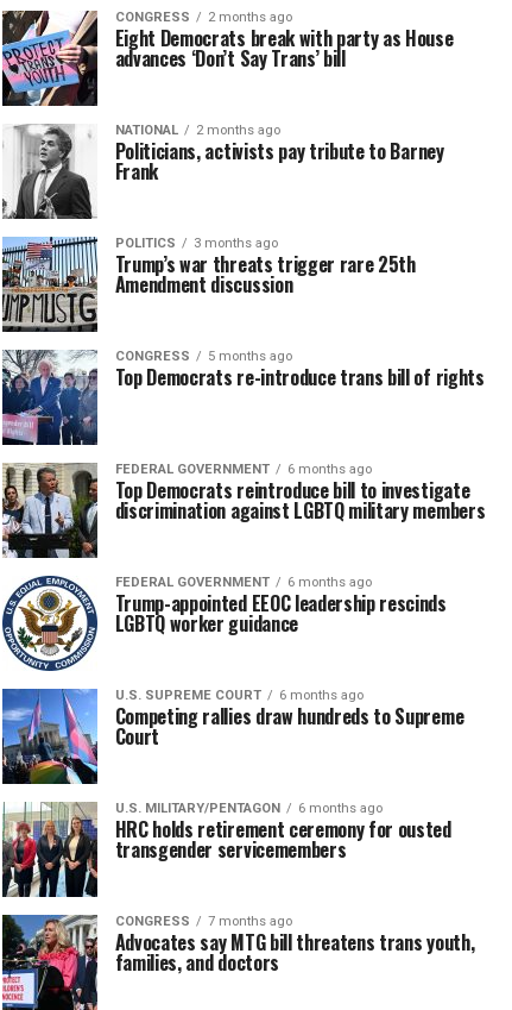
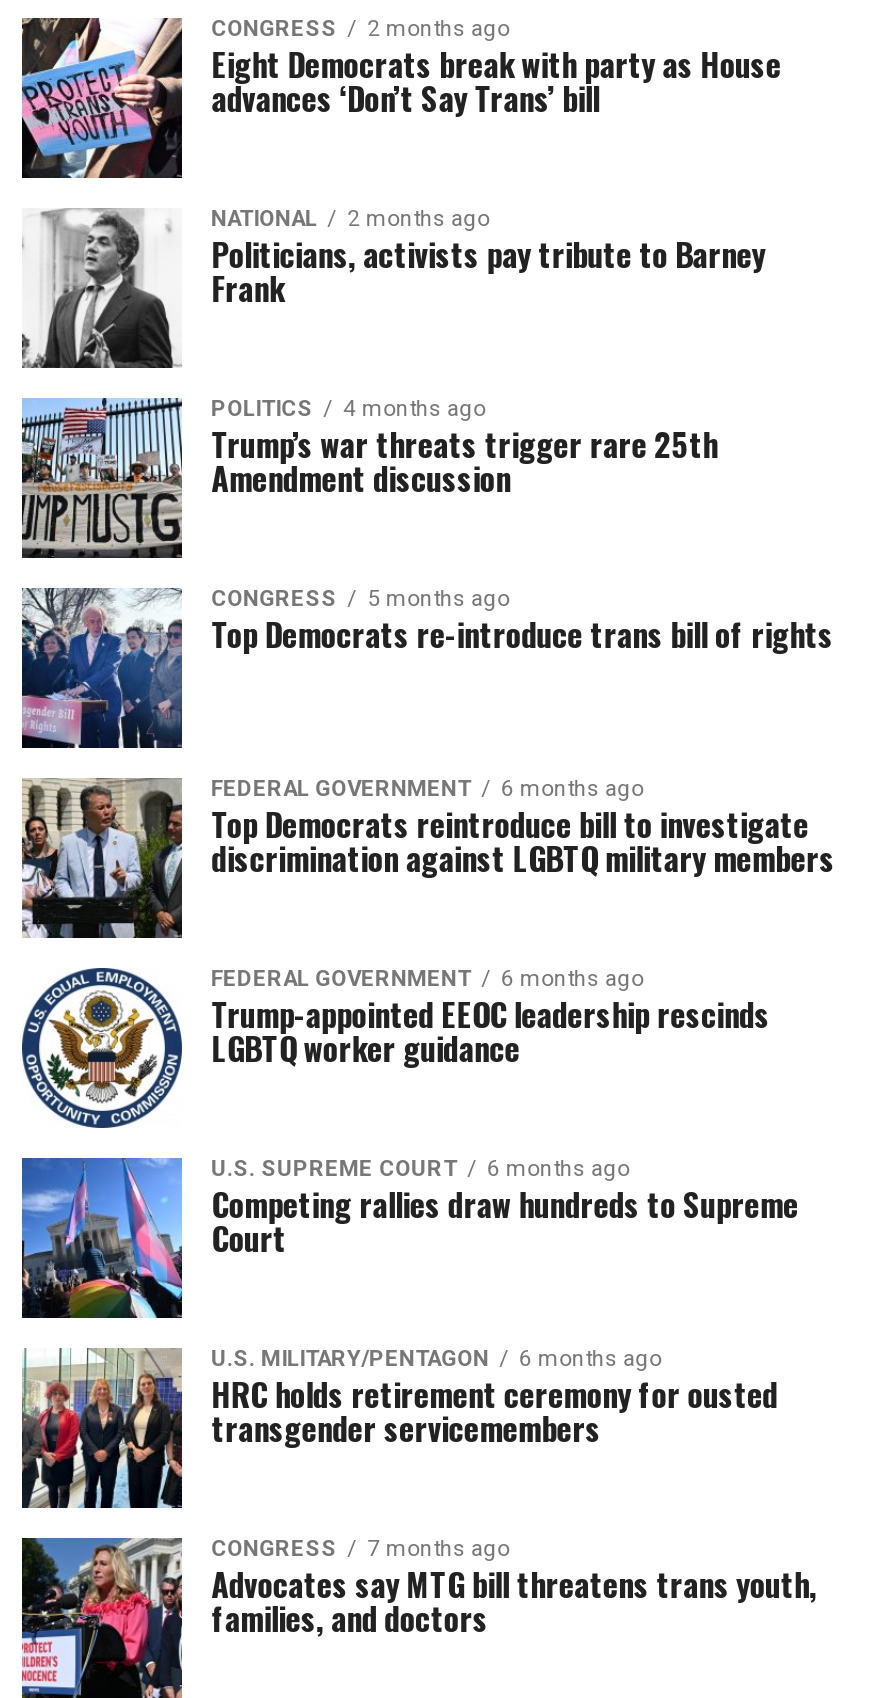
- POLITICS 3 months ago
+ POLITICS 4 months ago
